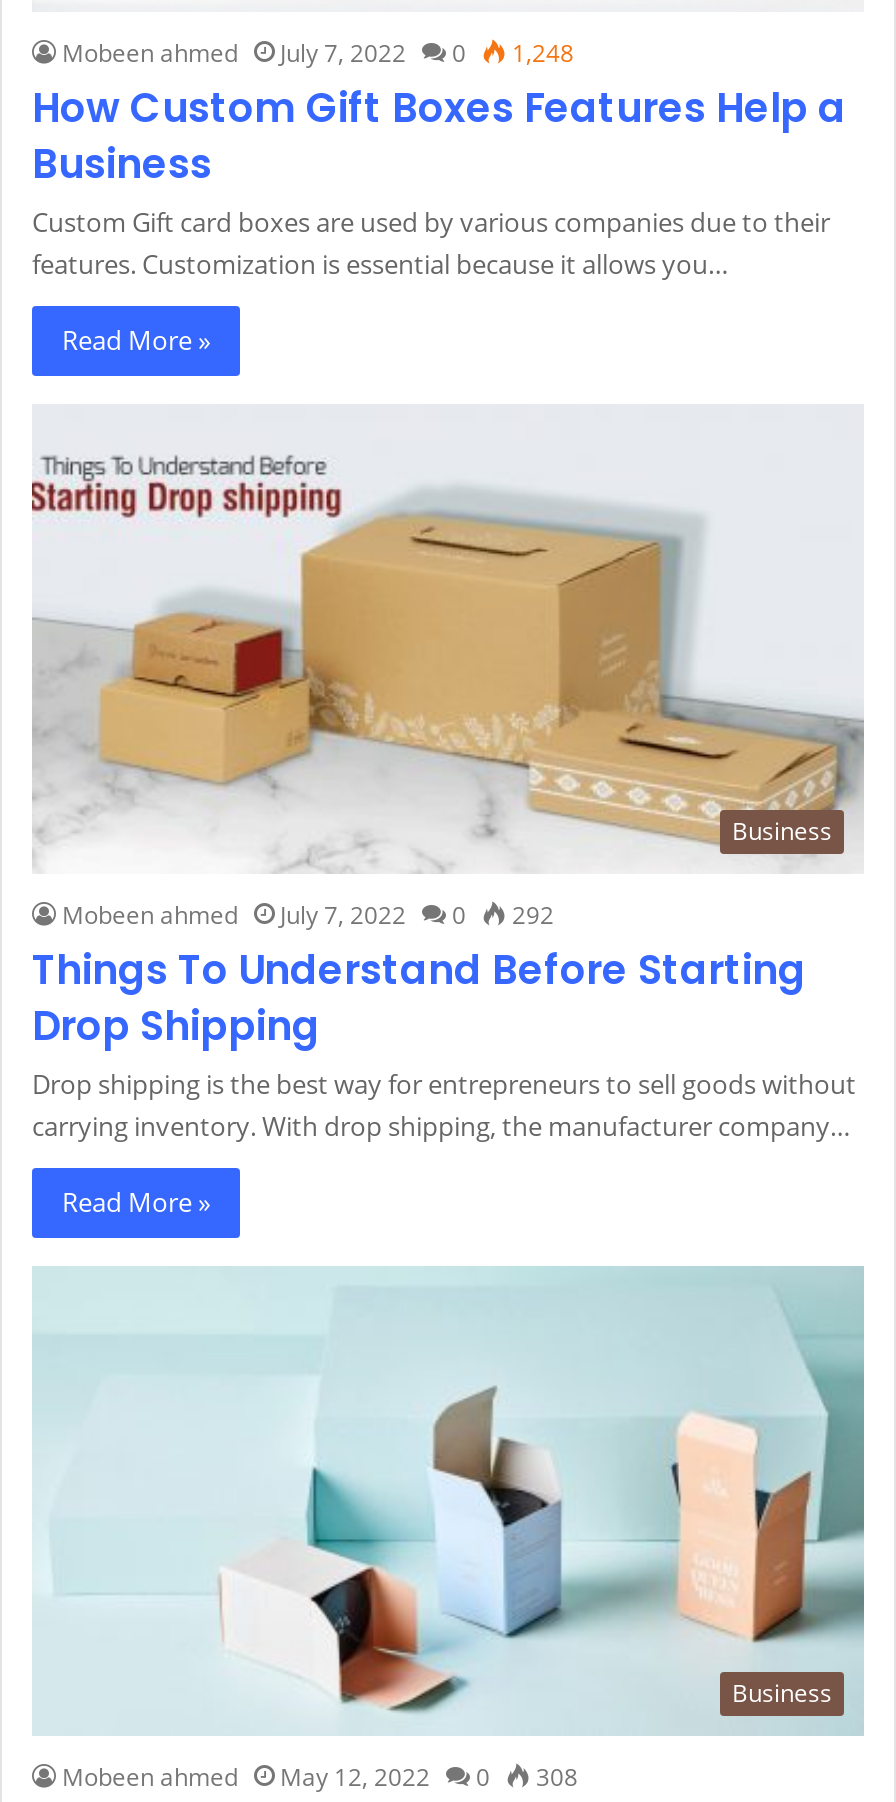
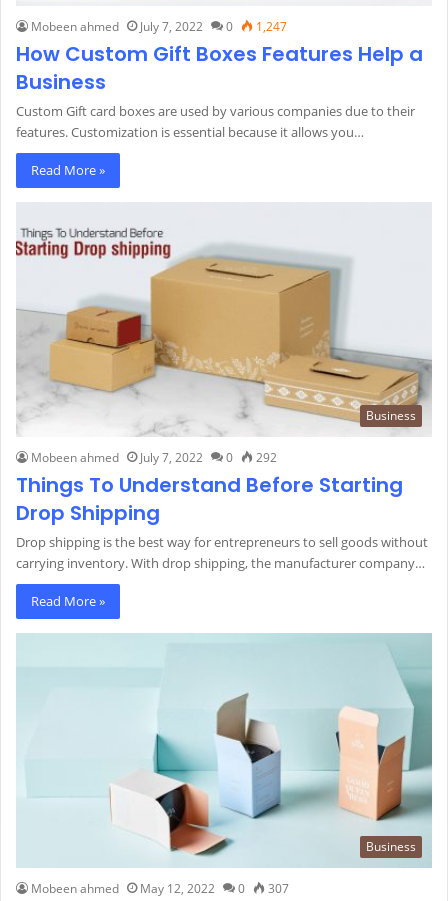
- Mobeen ahmed July 7, 2022 0 1,248
+ Mobeen ahmed July 7, 2022 0 1,247

- Mobeen ahmed May 12, 2022 0 308
+ Mobeen ahmed May 12, 2022 0 307
